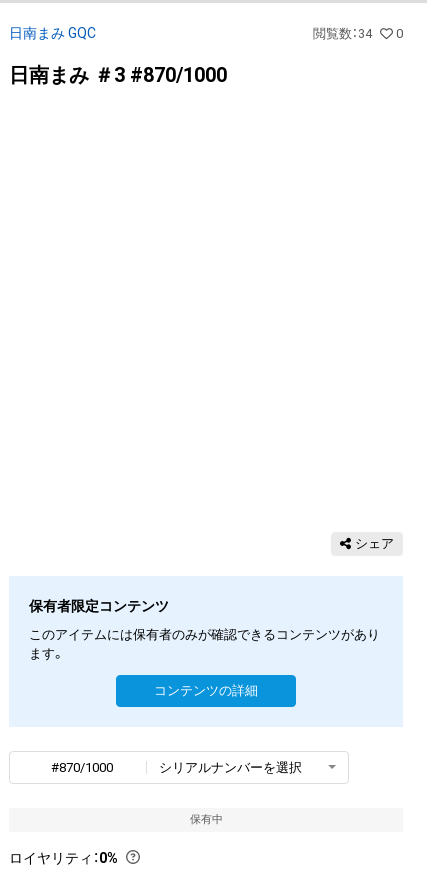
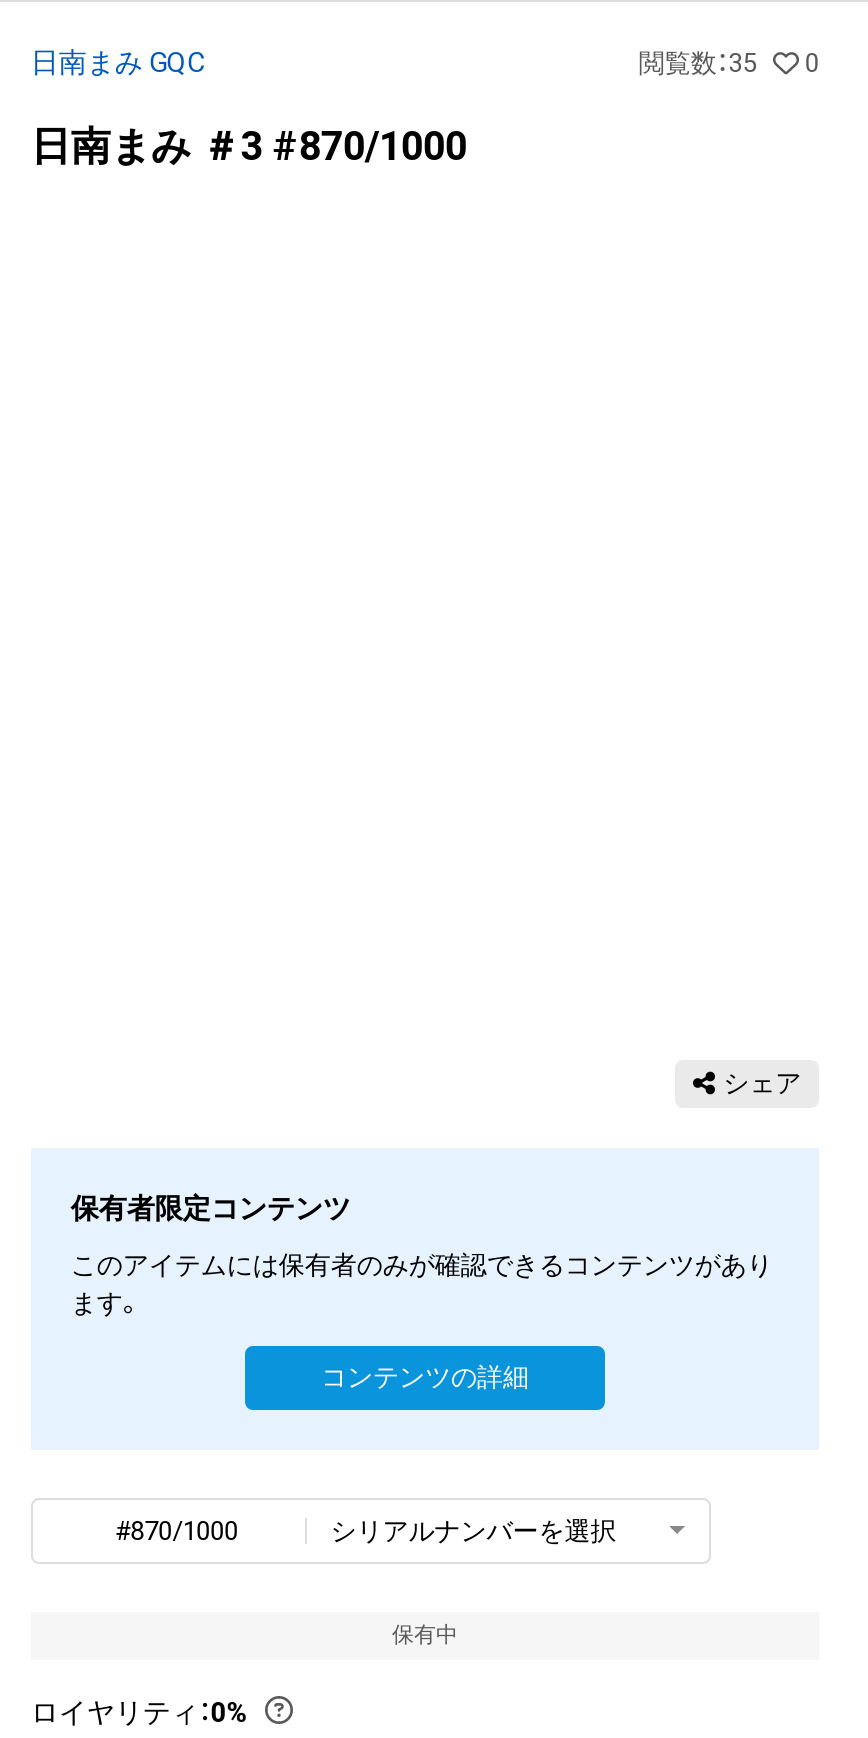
- 閲覧数：34 0
+ 閲覧数：35 0
